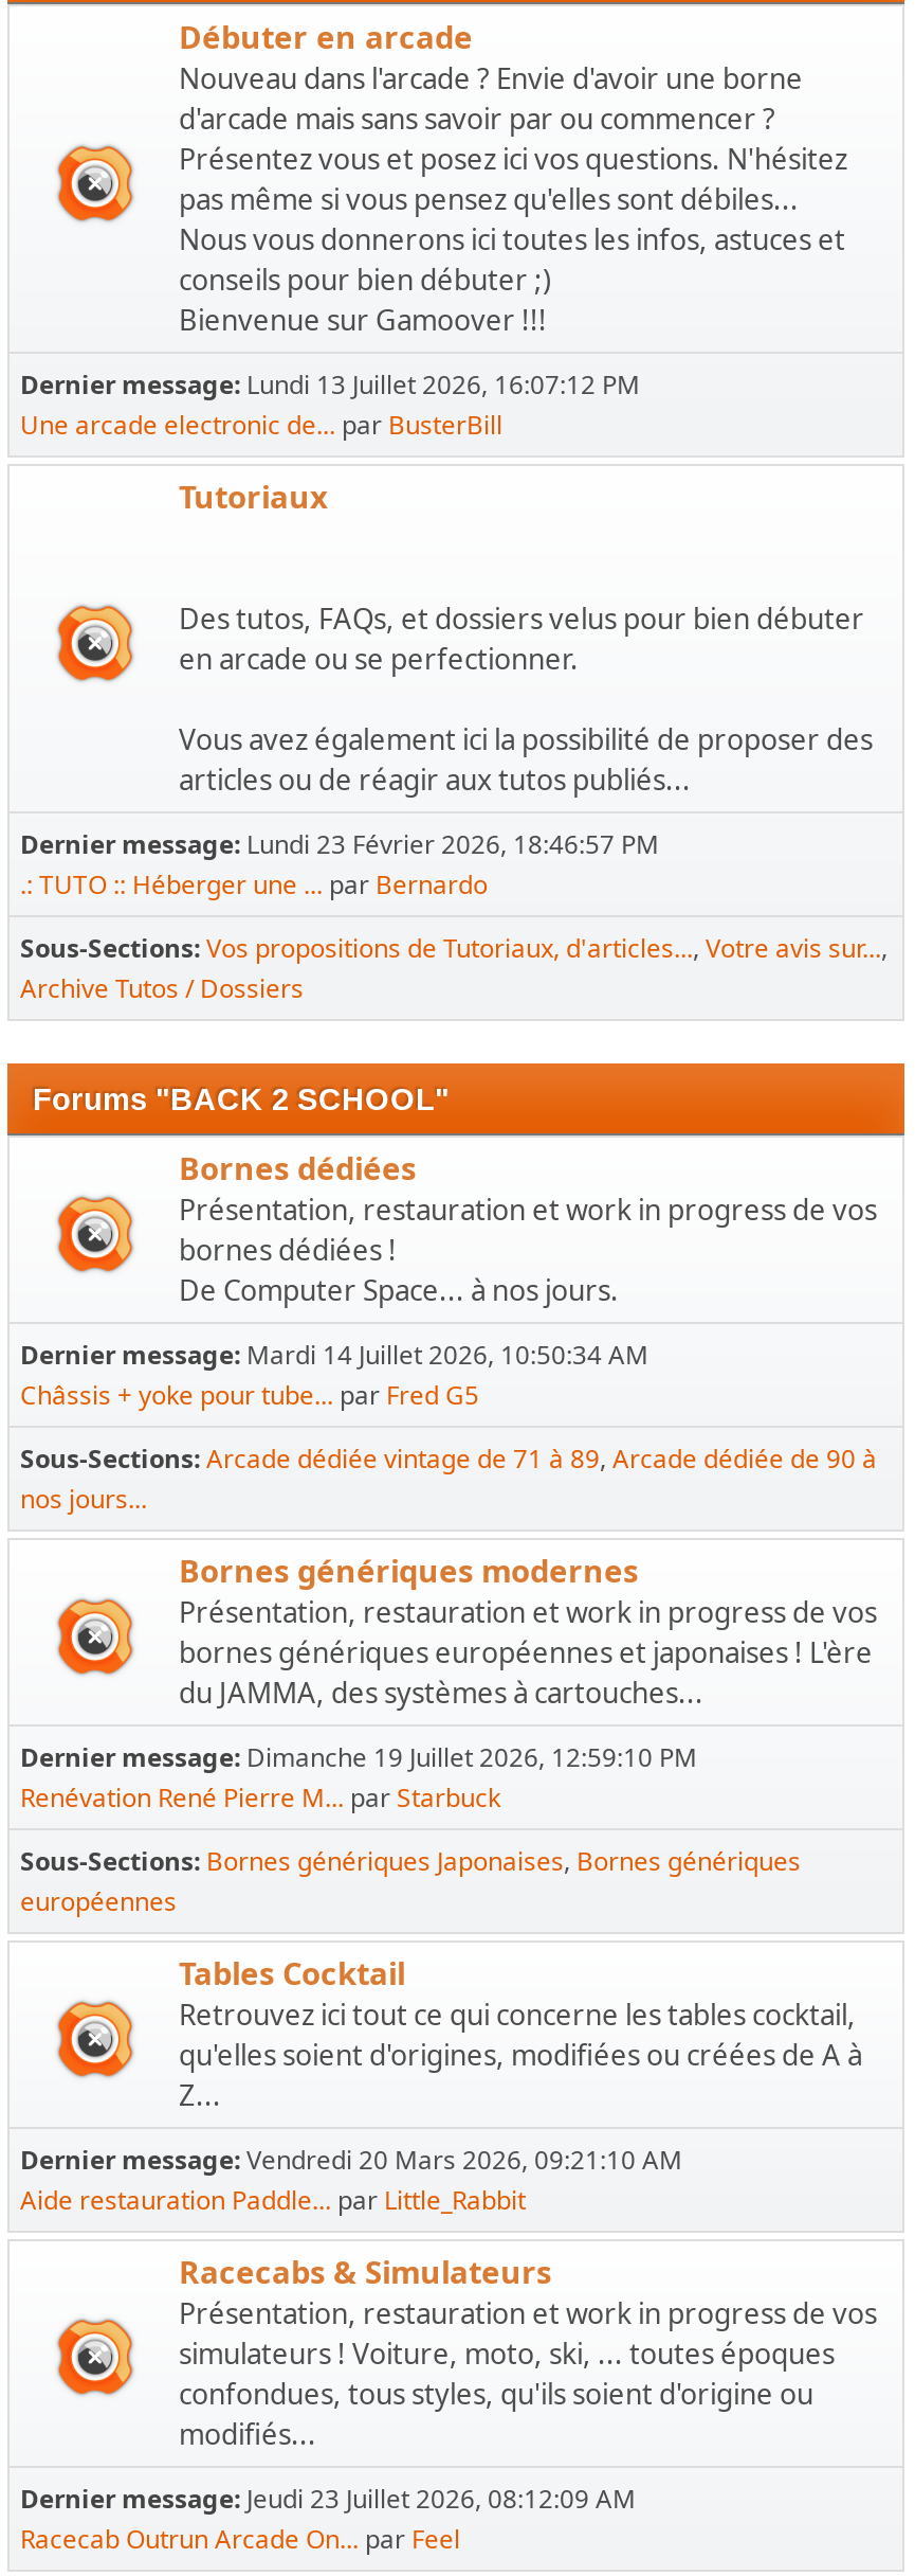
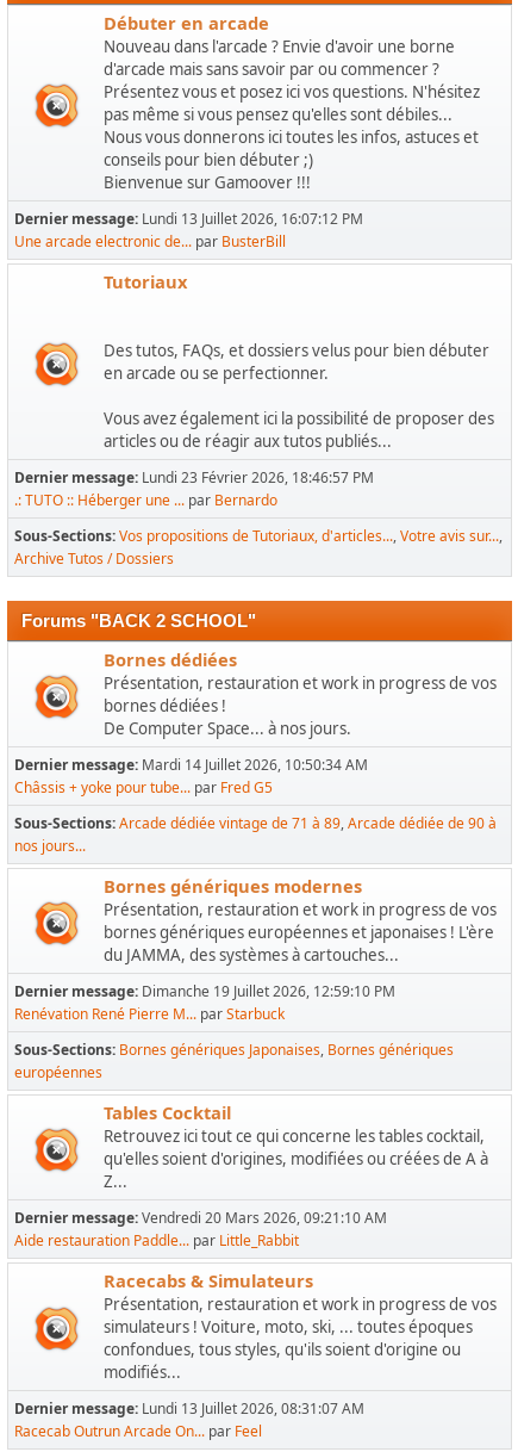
- Dernier message: Jeudi 23 Juillet 2026, 08:12:09 AM
+ Dernier message: Lundi 13 Juillet 2026, 08:31:07 AM
